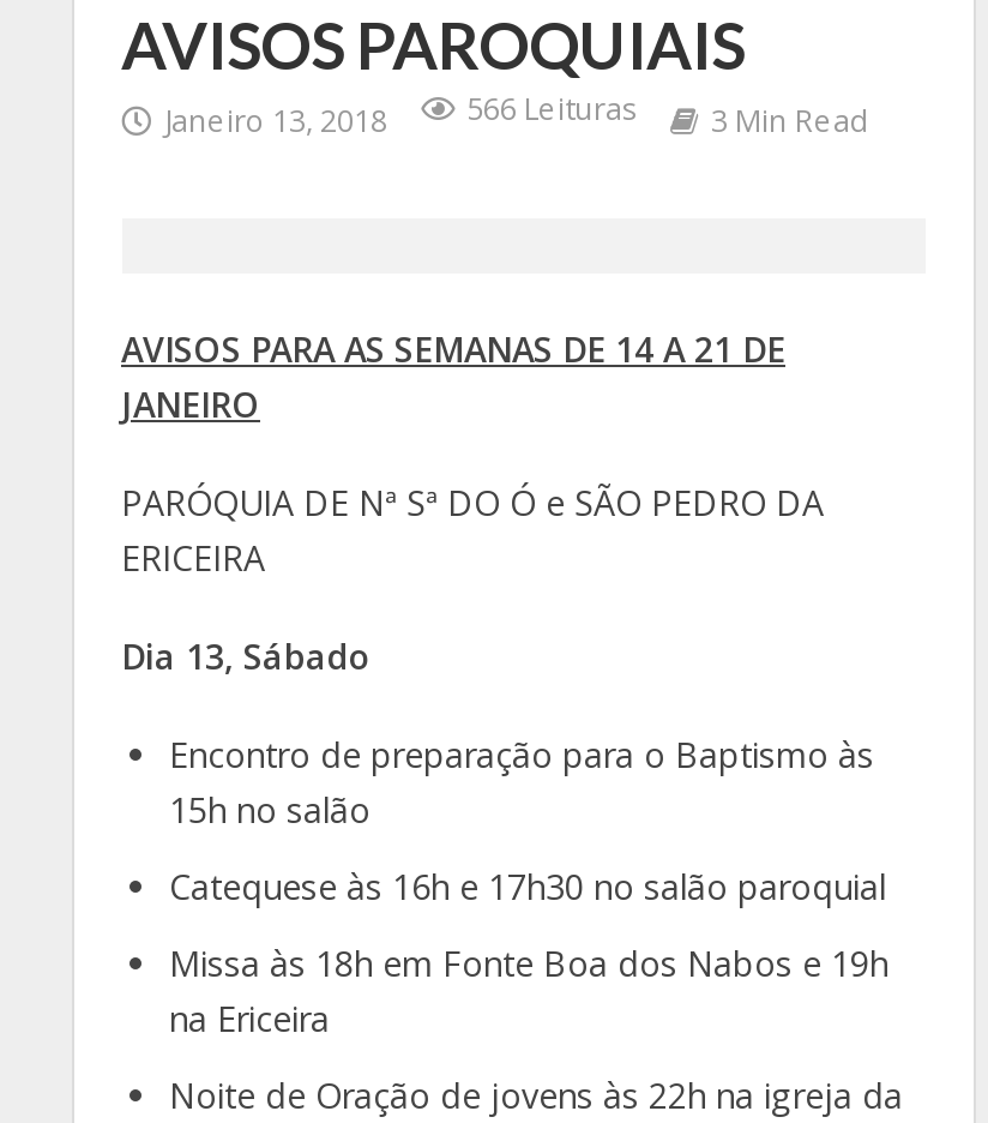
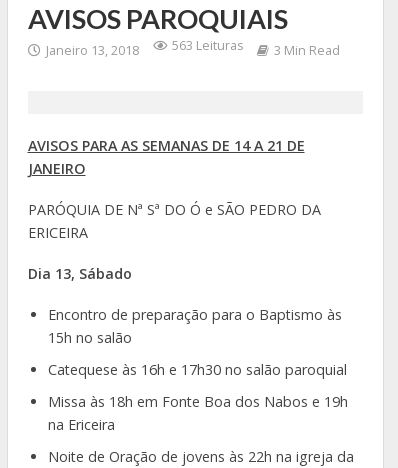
- Janeiro 13, 2018 566 Leituras 3 Min Read
+ Janeiro 13, 2018 563 Leituras 3 Min Read
